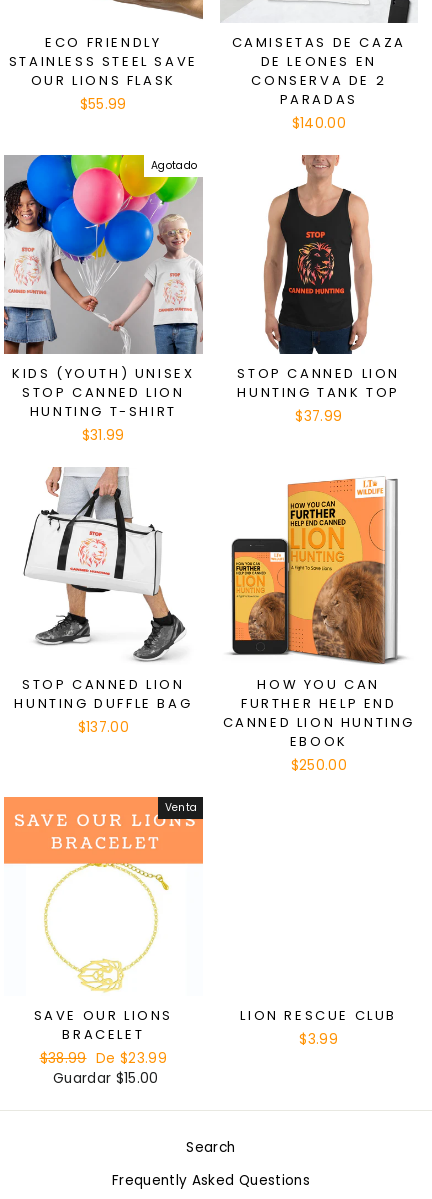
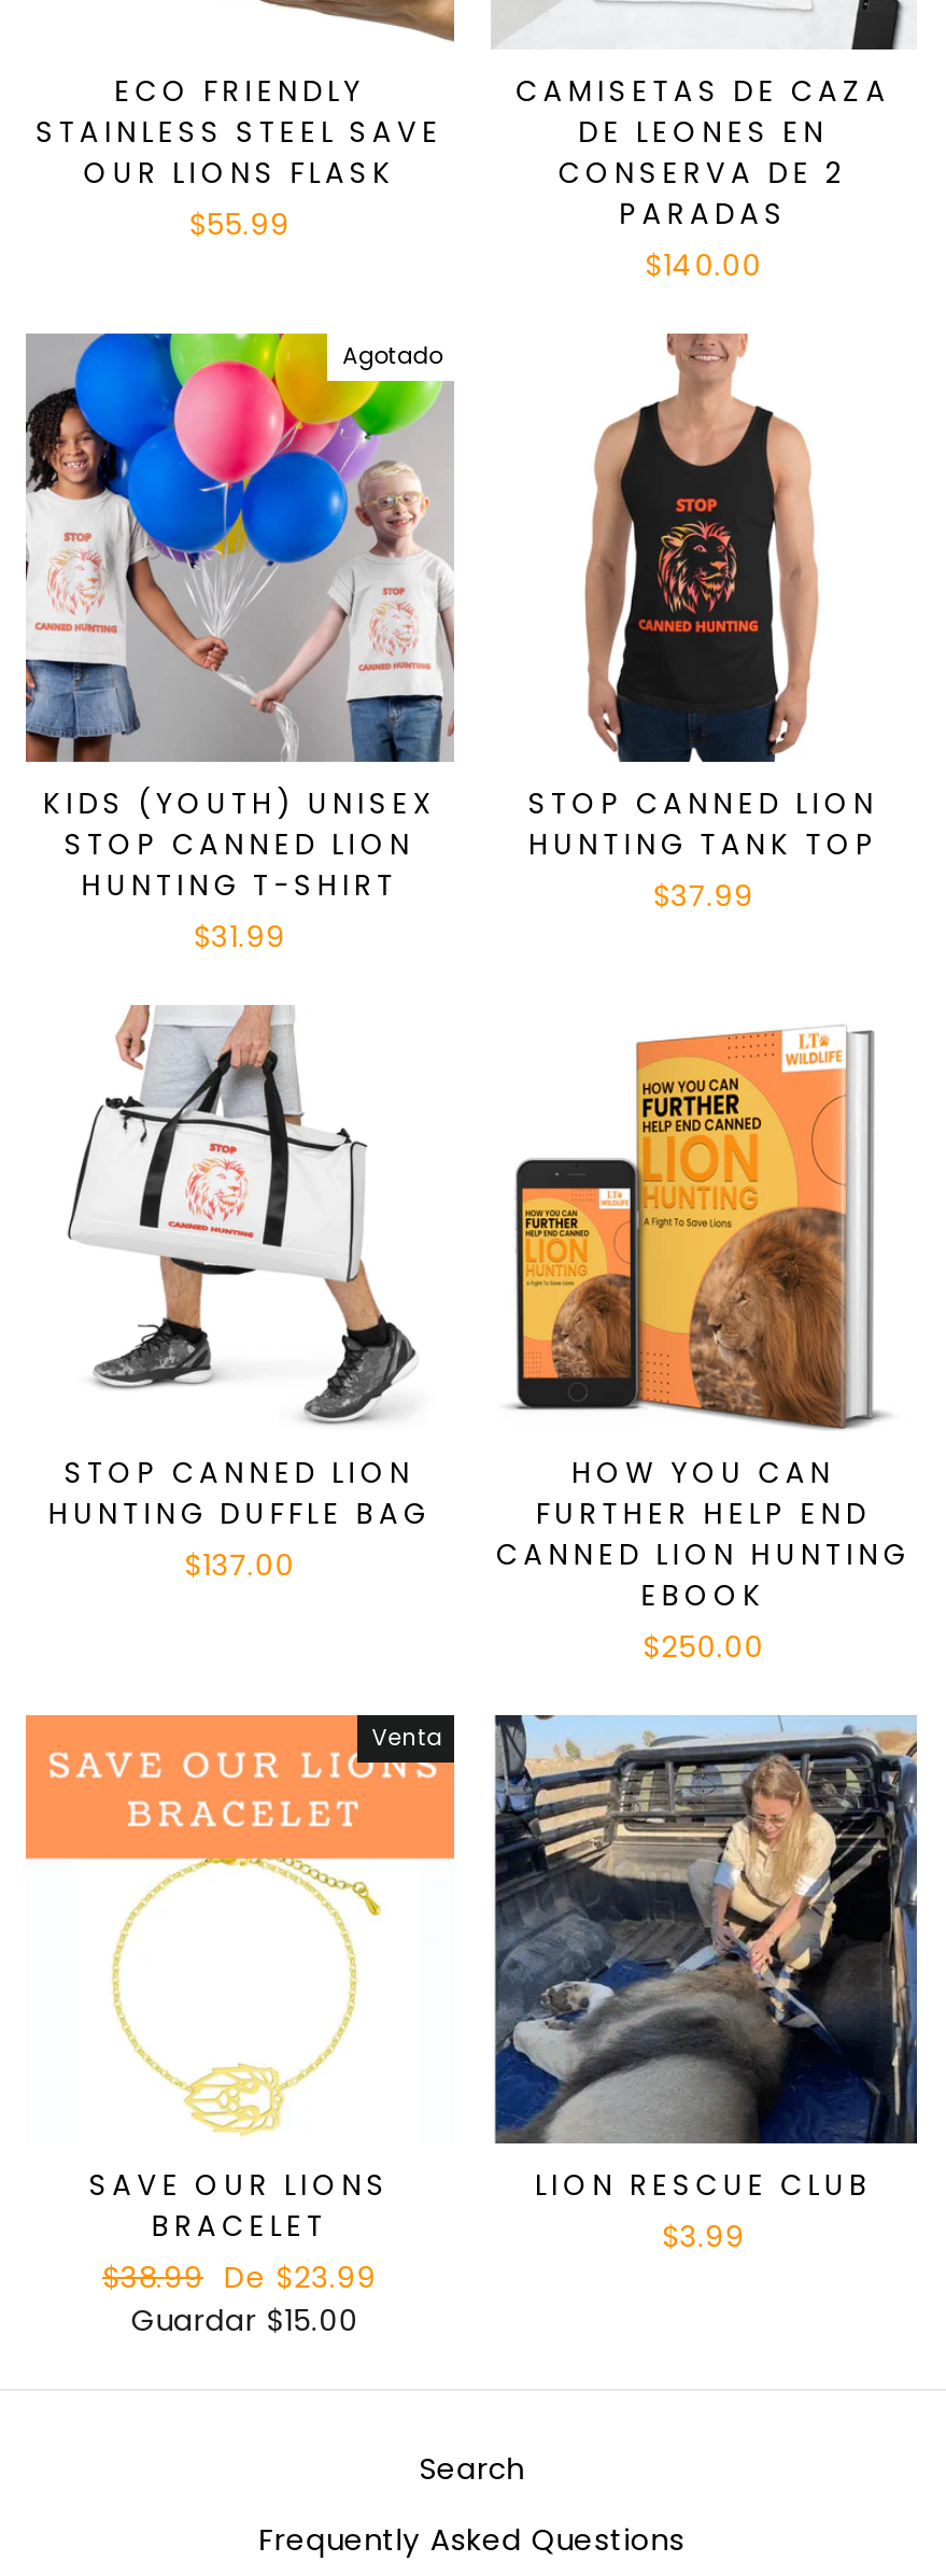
+ [image]
